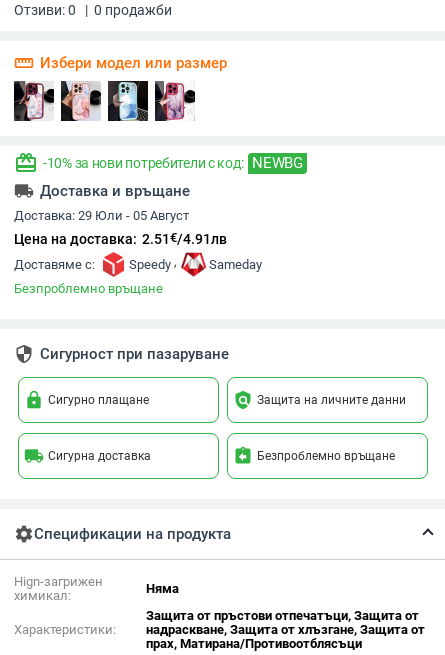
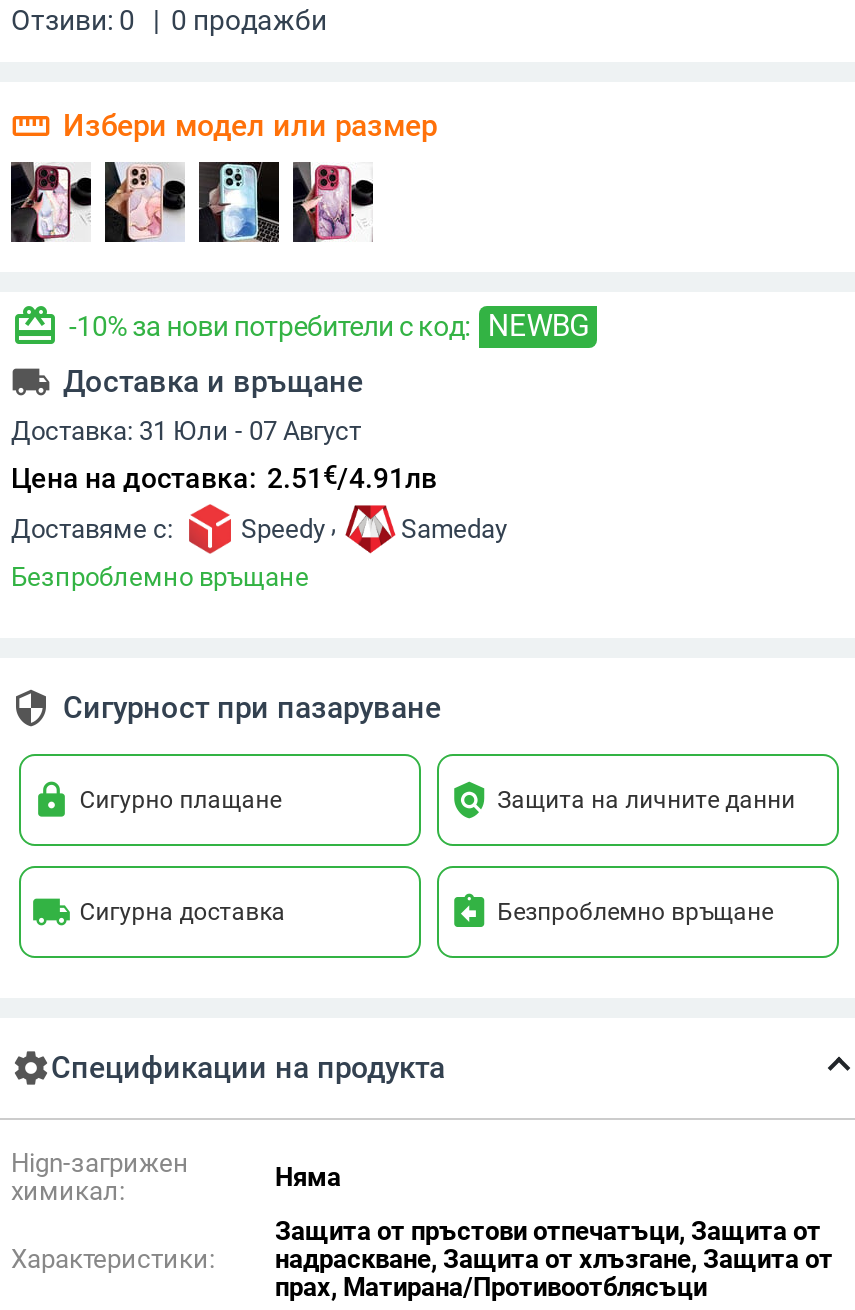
- Доставка: 29 Юли - 05 Август
+ Доставка: 31 Юли - 07 Август
